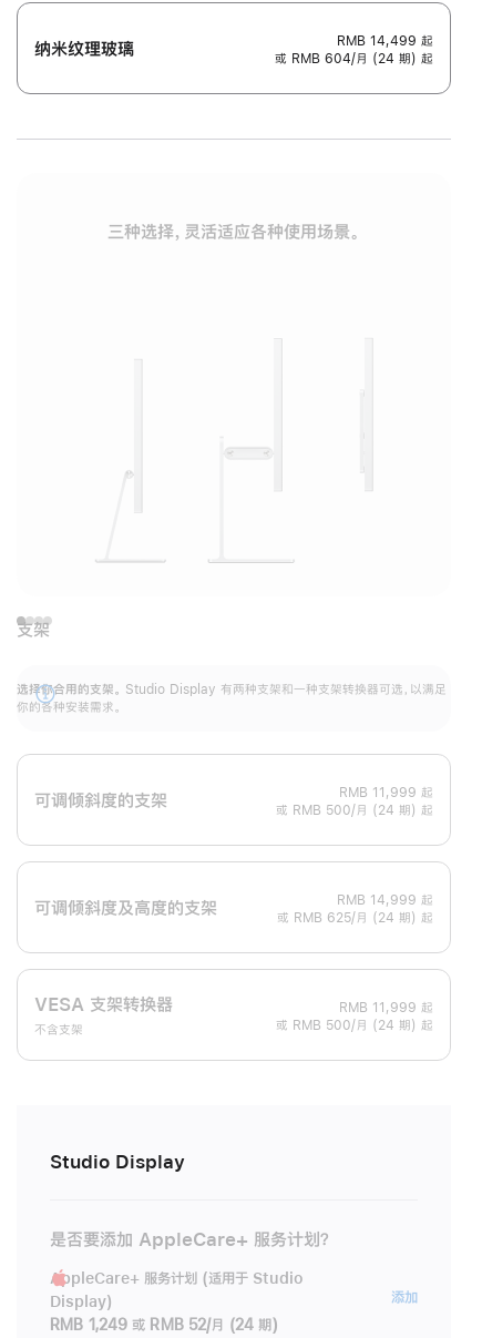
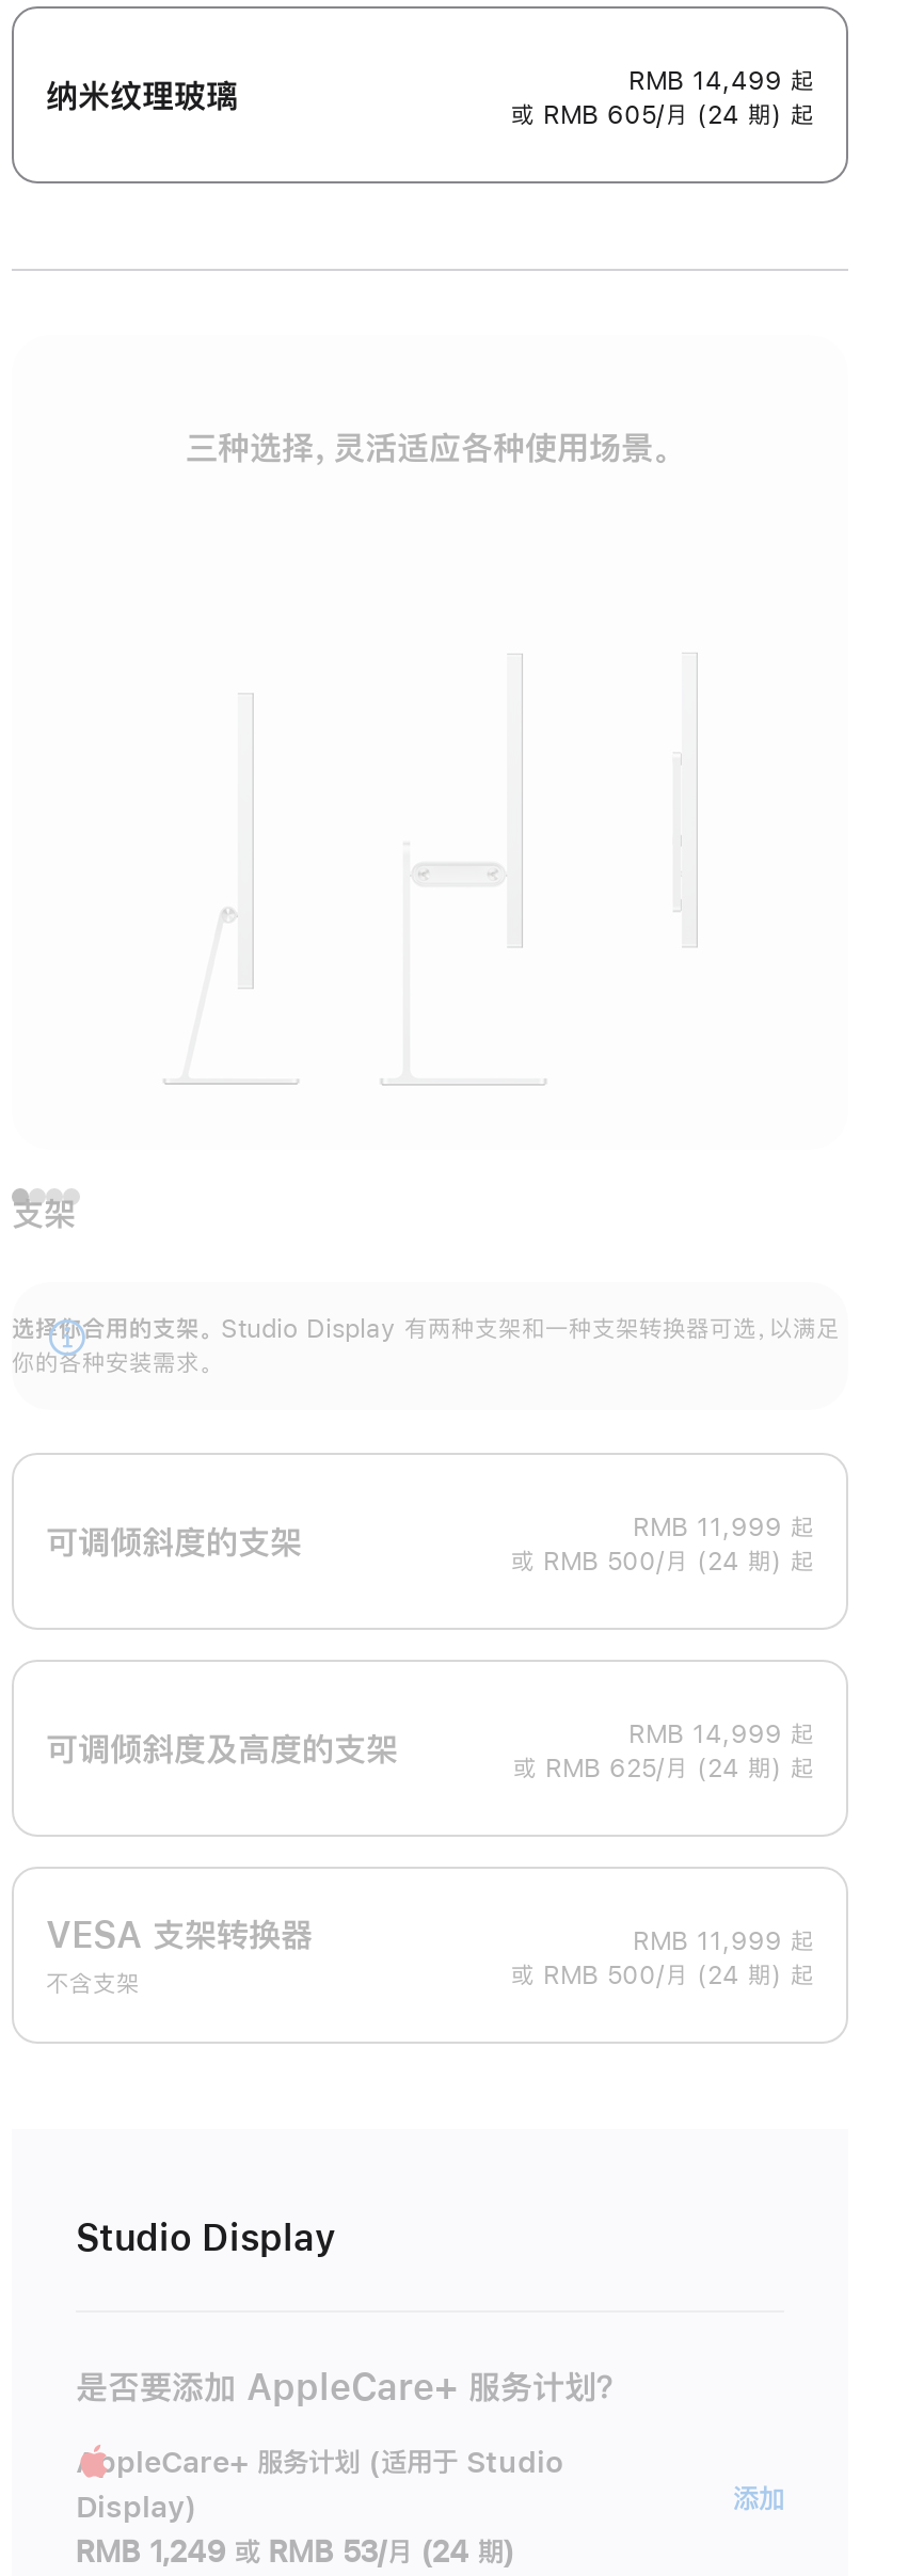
- 或 RMB 604/月 (24 期) 起
+ 或 RMB 605/月 (24 期) 起

- RMB 1,249 或 RMB 52/月 (24 期)
+ RMB 1,249 或 RMB 53/月 (24 期)
